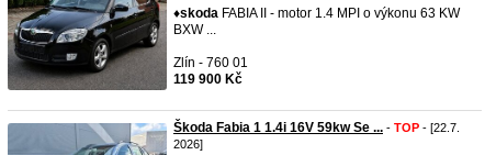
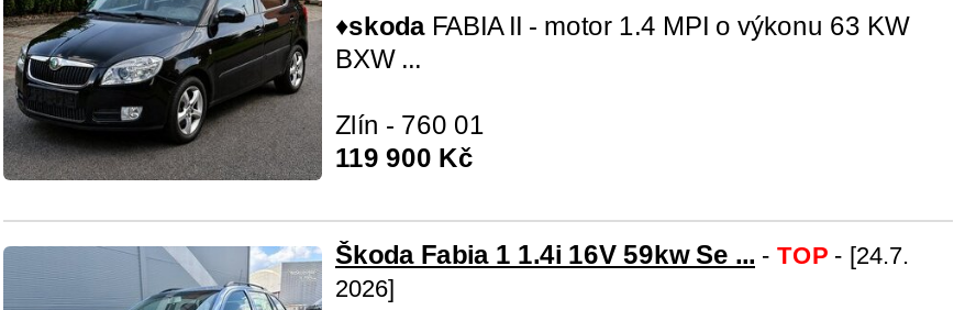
- Škoda Fabia 1 1.4i 16V 59kw Se ... - TOP - [22.7.
+ Škoda Fabia 1 1.4i 16V 59kw Se ... - TOP - [24.7.
